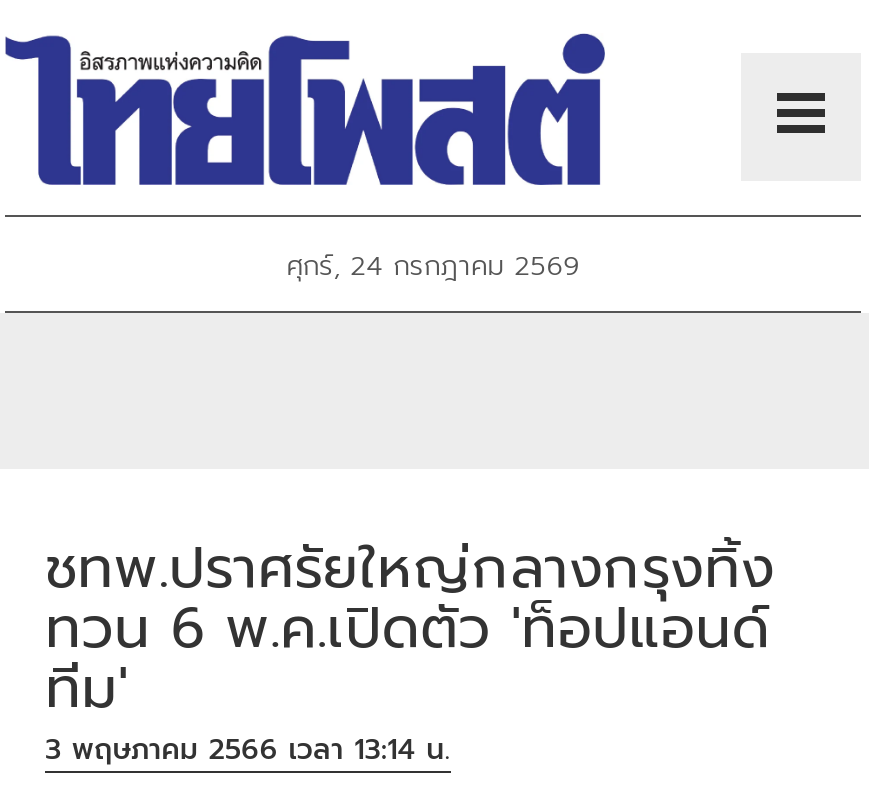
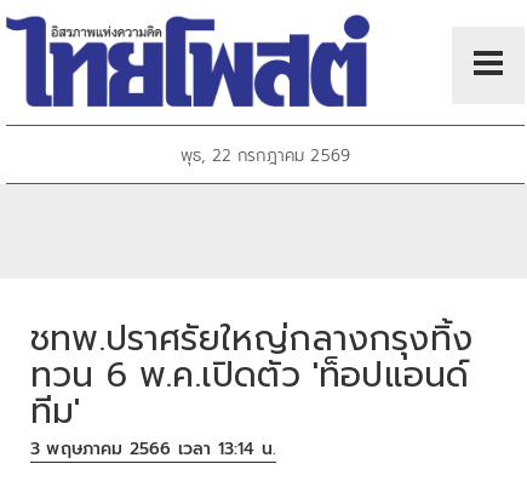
- ศุกร์, 24 กรกฎาคม 2569
+ พุธ, 22 กรกฎาคม 2569
